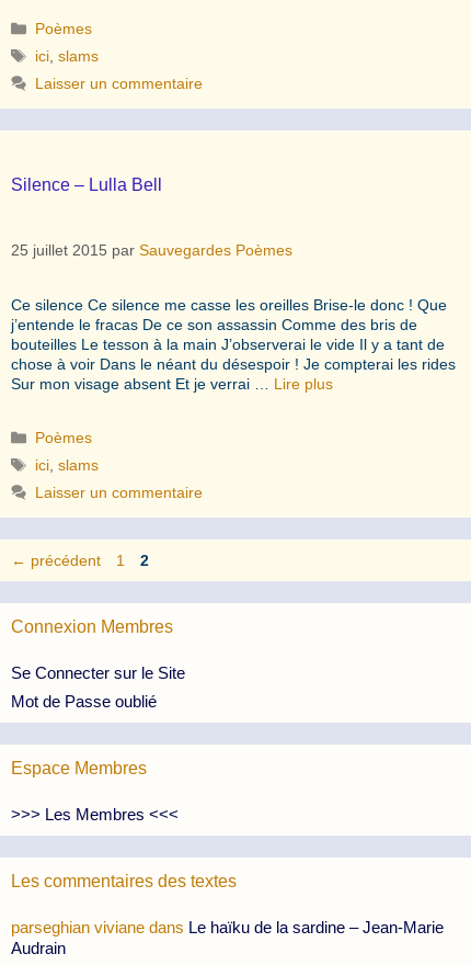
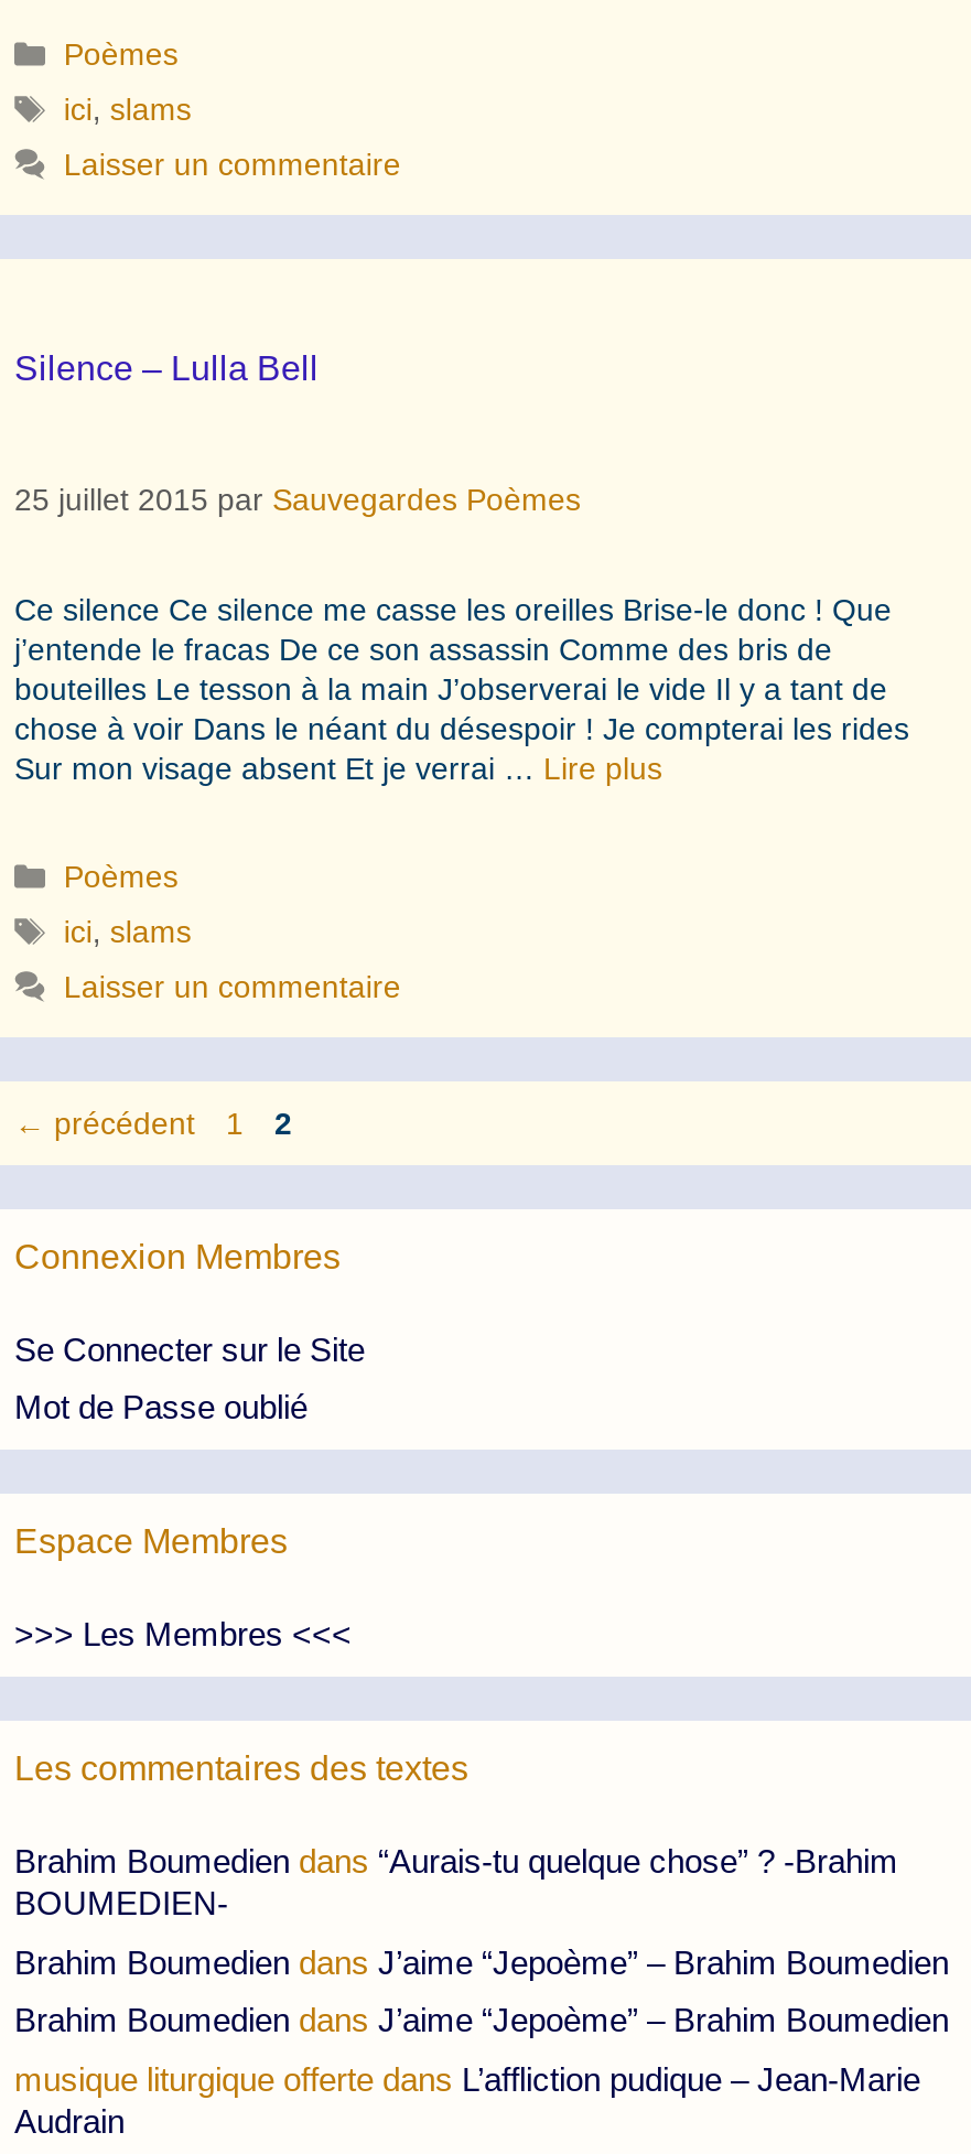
- parseghian viviane dans Le haïku de la sardine – Jean-Marie
+ Brahim Boumedien dans “Aurais-tu quelque chose” ? -Brahim
+ BOUMEDIEN-
+ Brahim Boumedien dans J’aime “Jepoème” – Brahim Boumedien
+ Brahim Boumedien dans J’aime “Jepoème” – Brahim Boumedien
+ musique liturgique offerte dans L’affliction pudique – Jean-Marie
